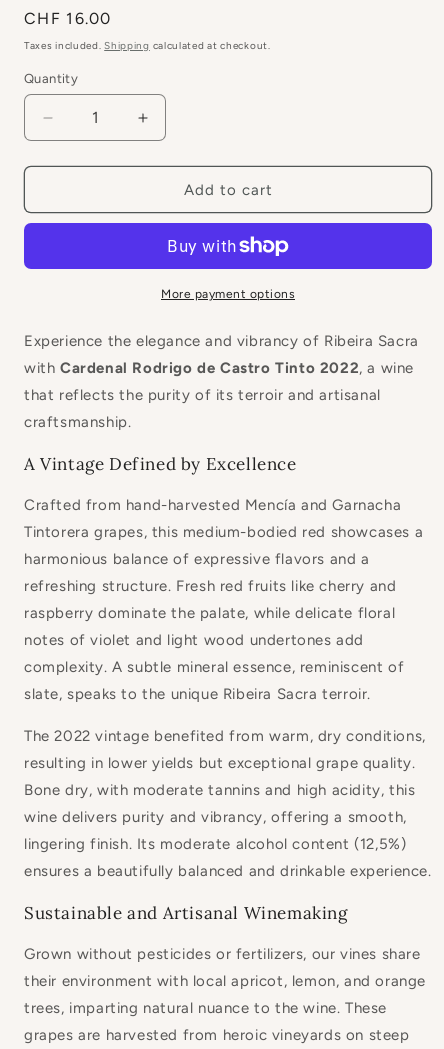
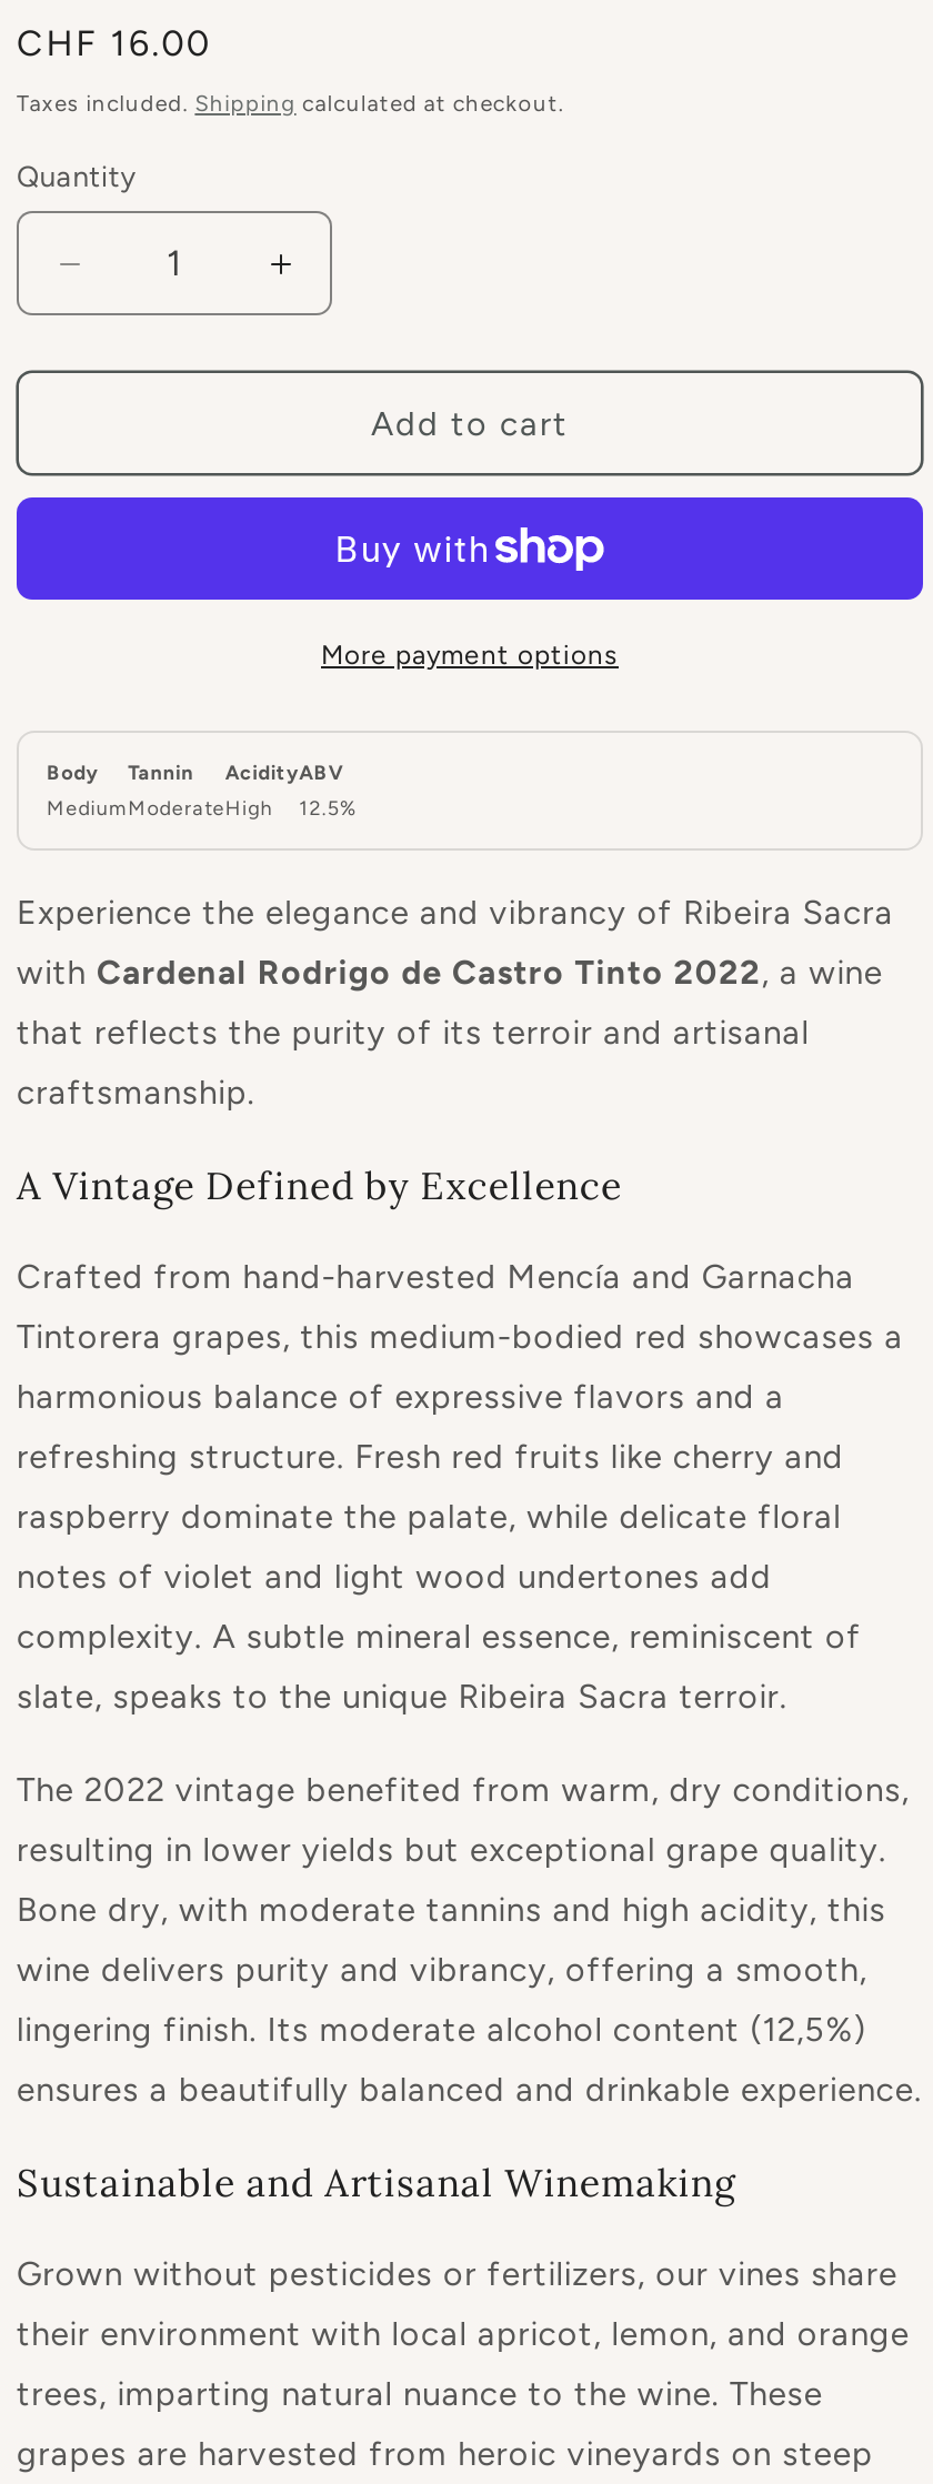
+ Body
+ Medium

+ Tannin
+ Moderate

+ Acidity
+ High

+ ABV
+ 12.5%
